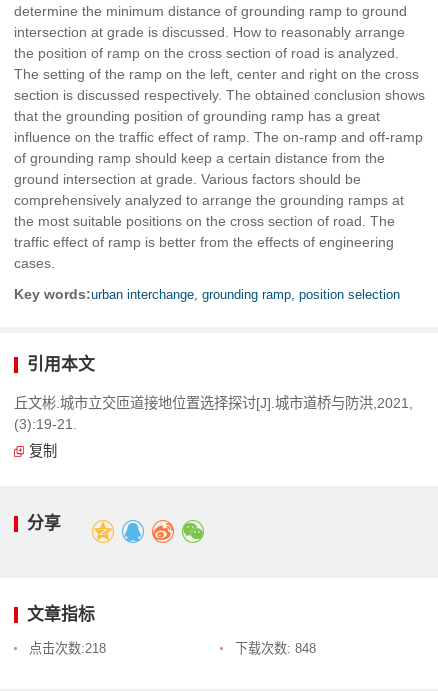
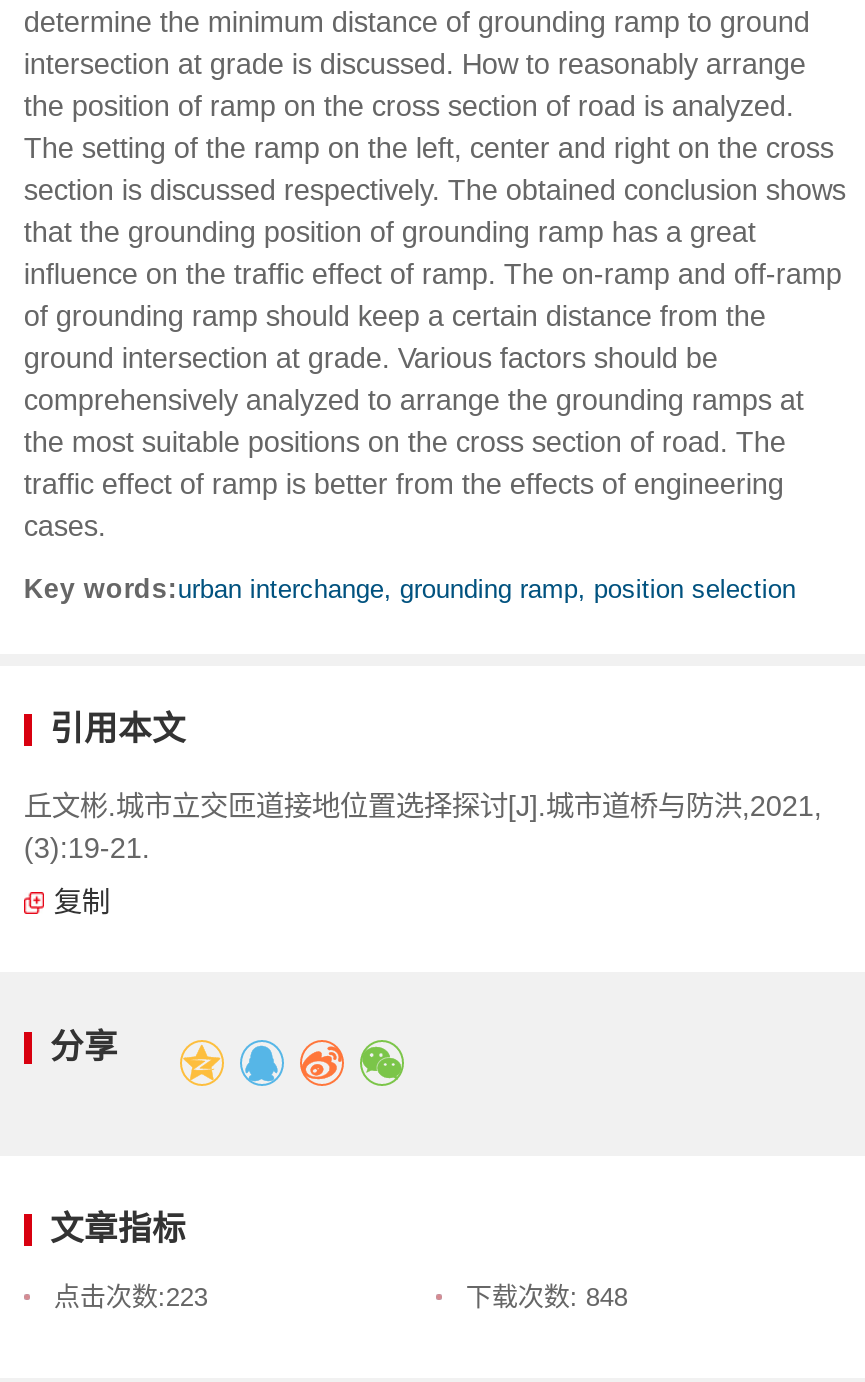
- 点击次数:218
+ 点击次数:223
